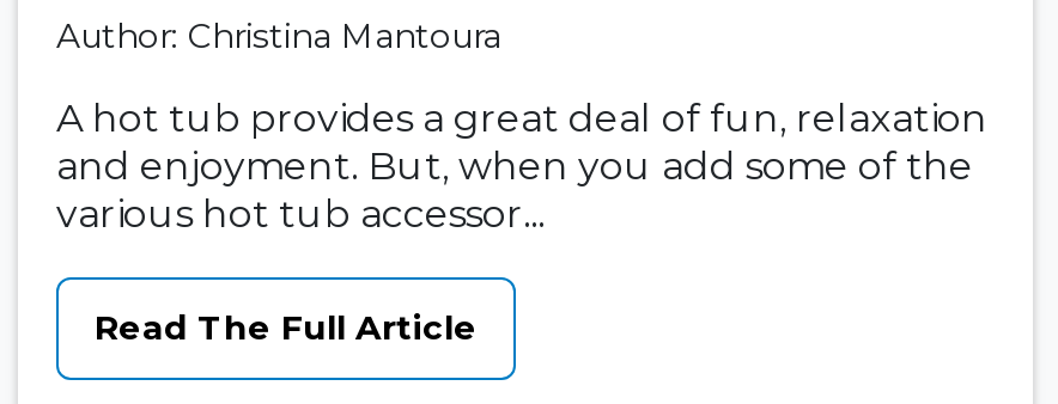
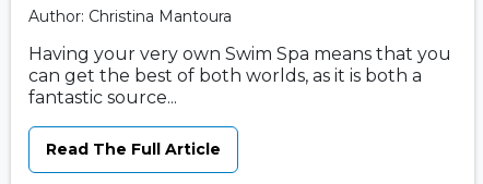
- A hot tub provides a great deal of fun, relaxation
- and enjoyment. But, when you add some of the
- various hot tub accessor...
+ Having your very own Swim Spa means that you
+ can get the best of both worlds, as it is both a
+ fantastic source...
